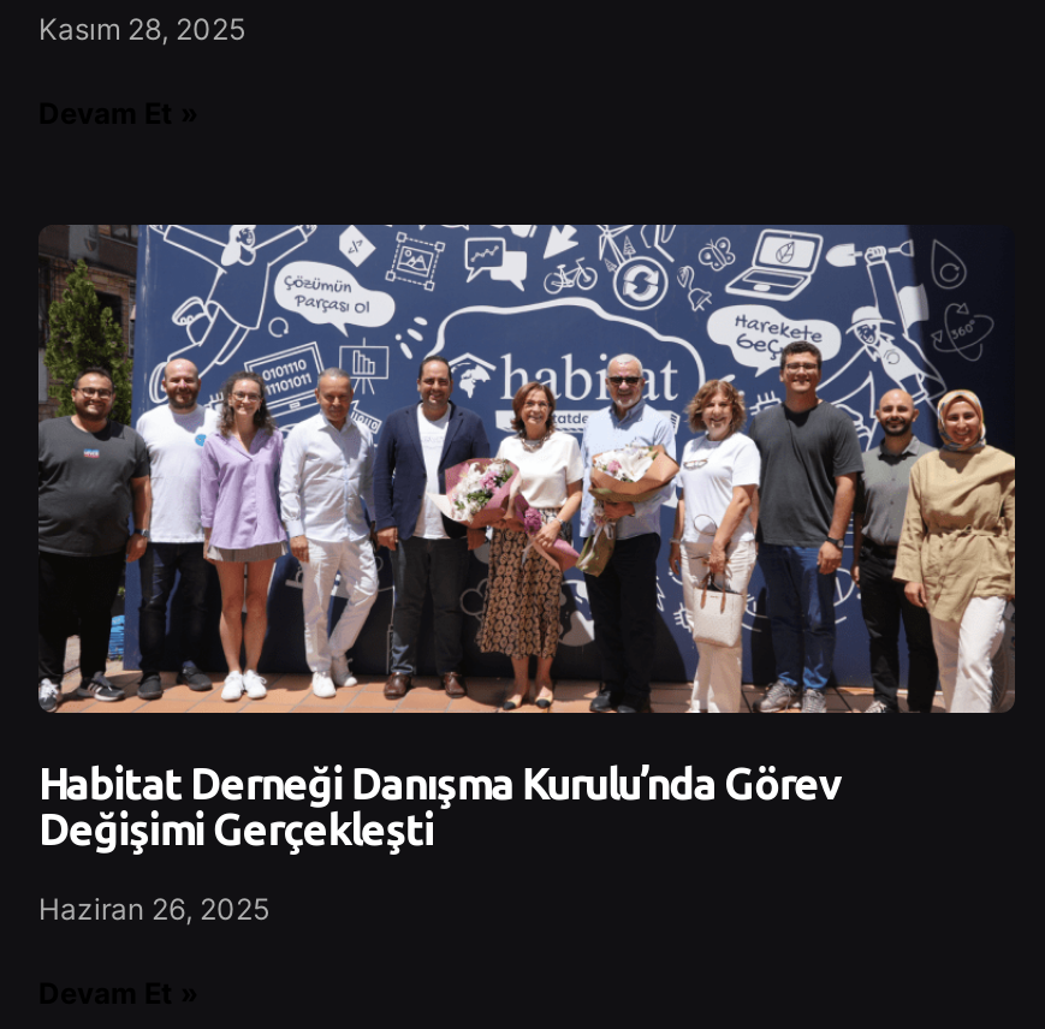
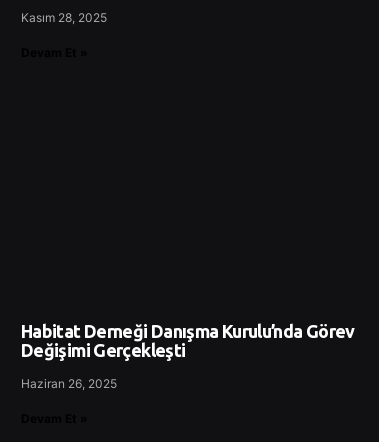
- [image]
